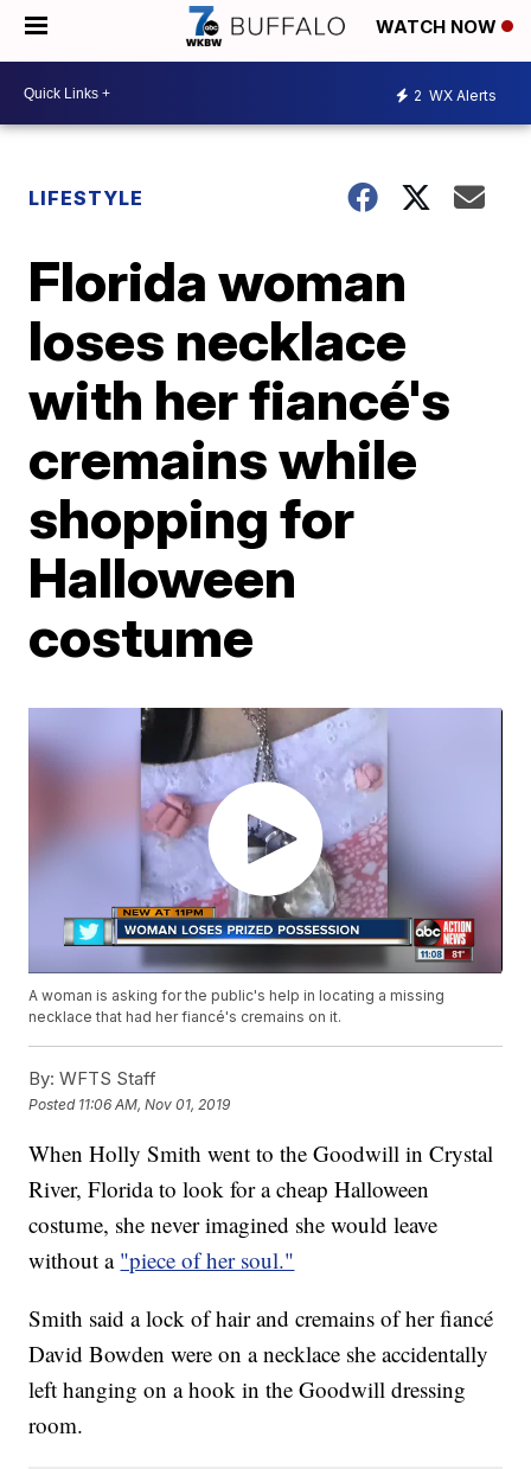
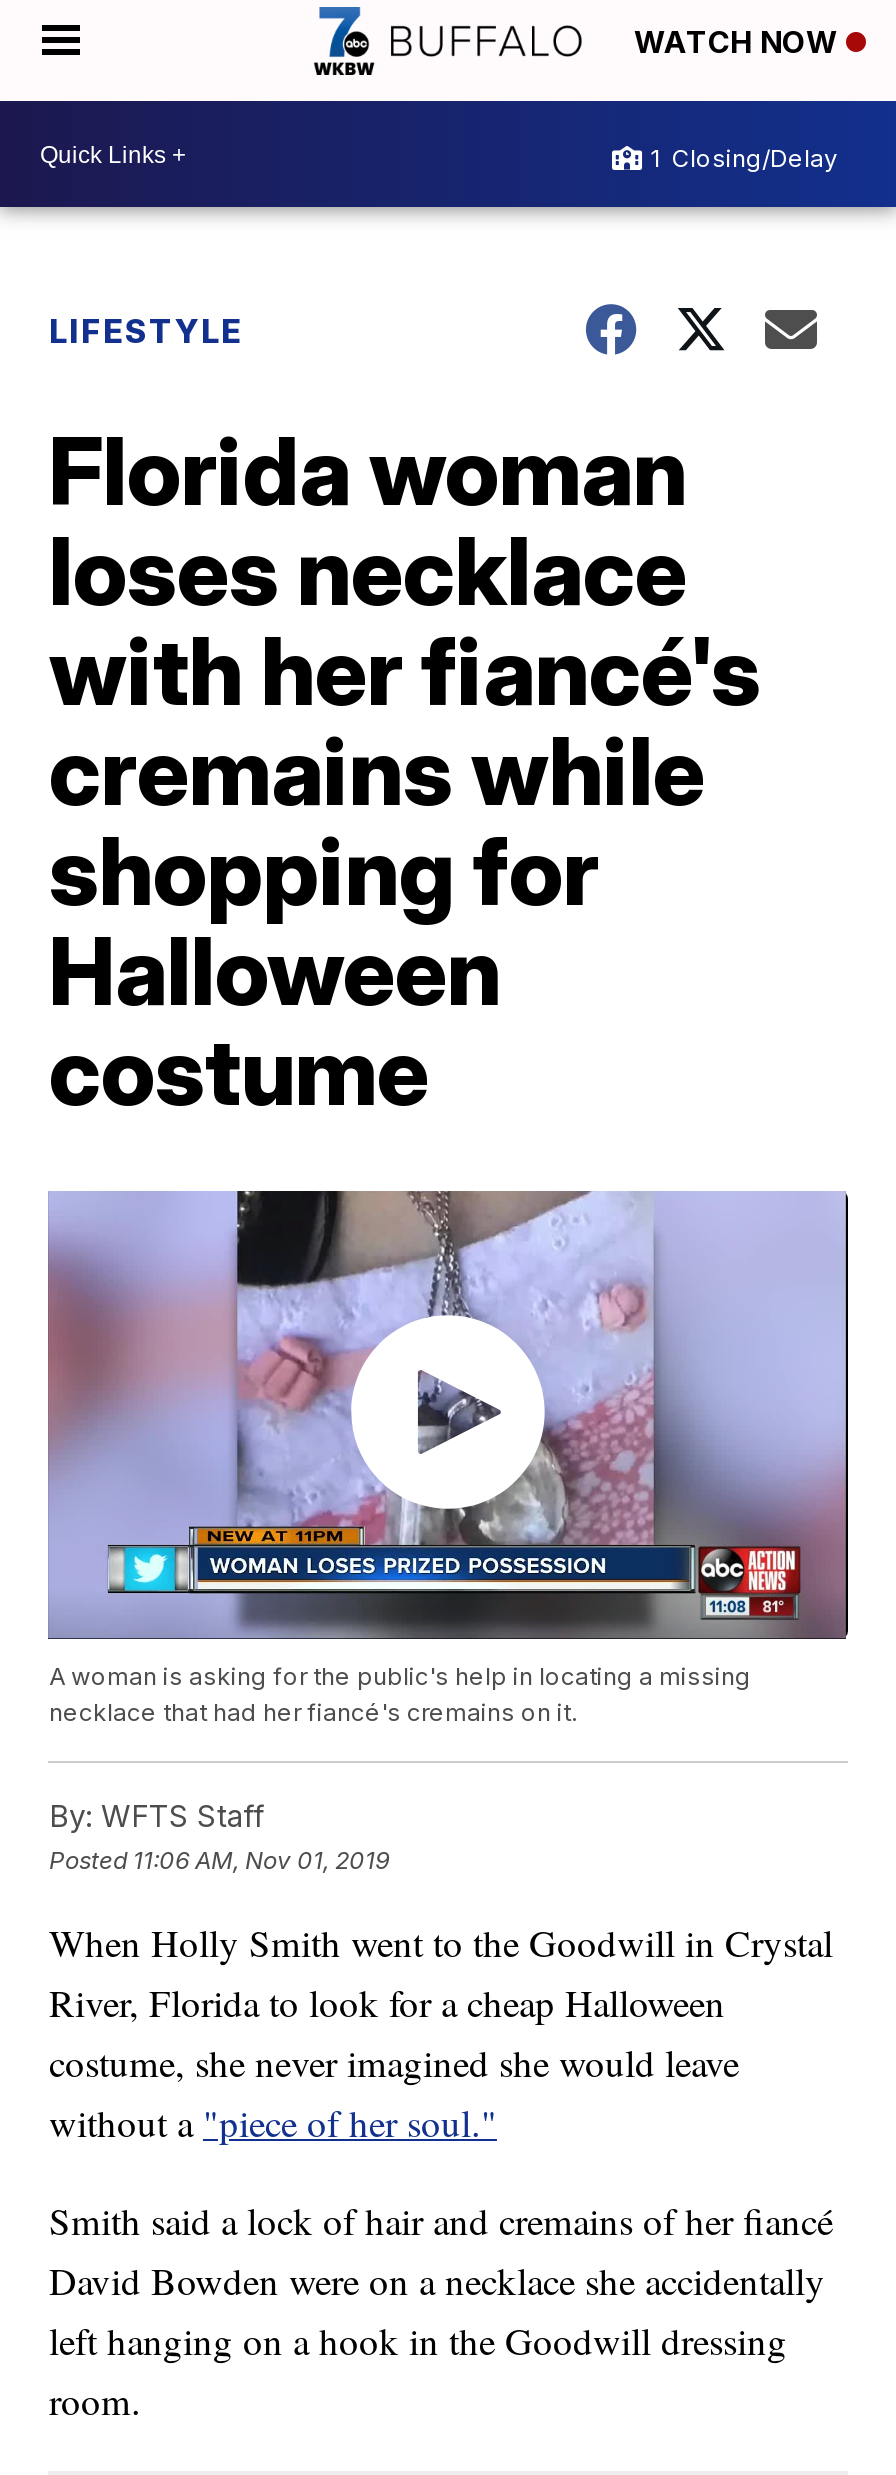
- 2 WX Alerts
+ 1 Closing/Delay
